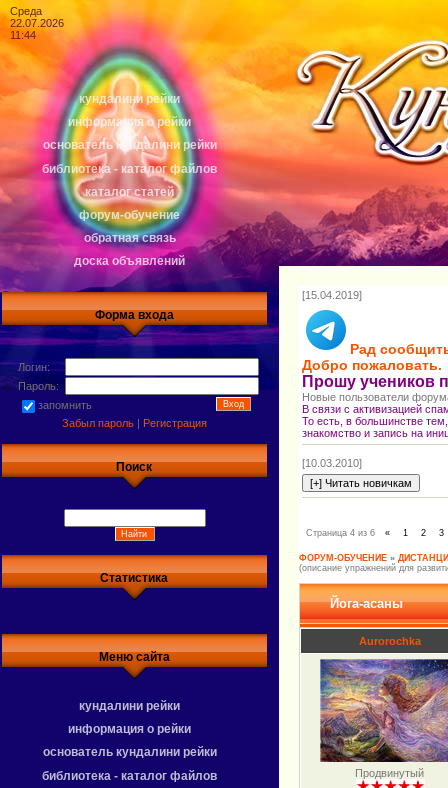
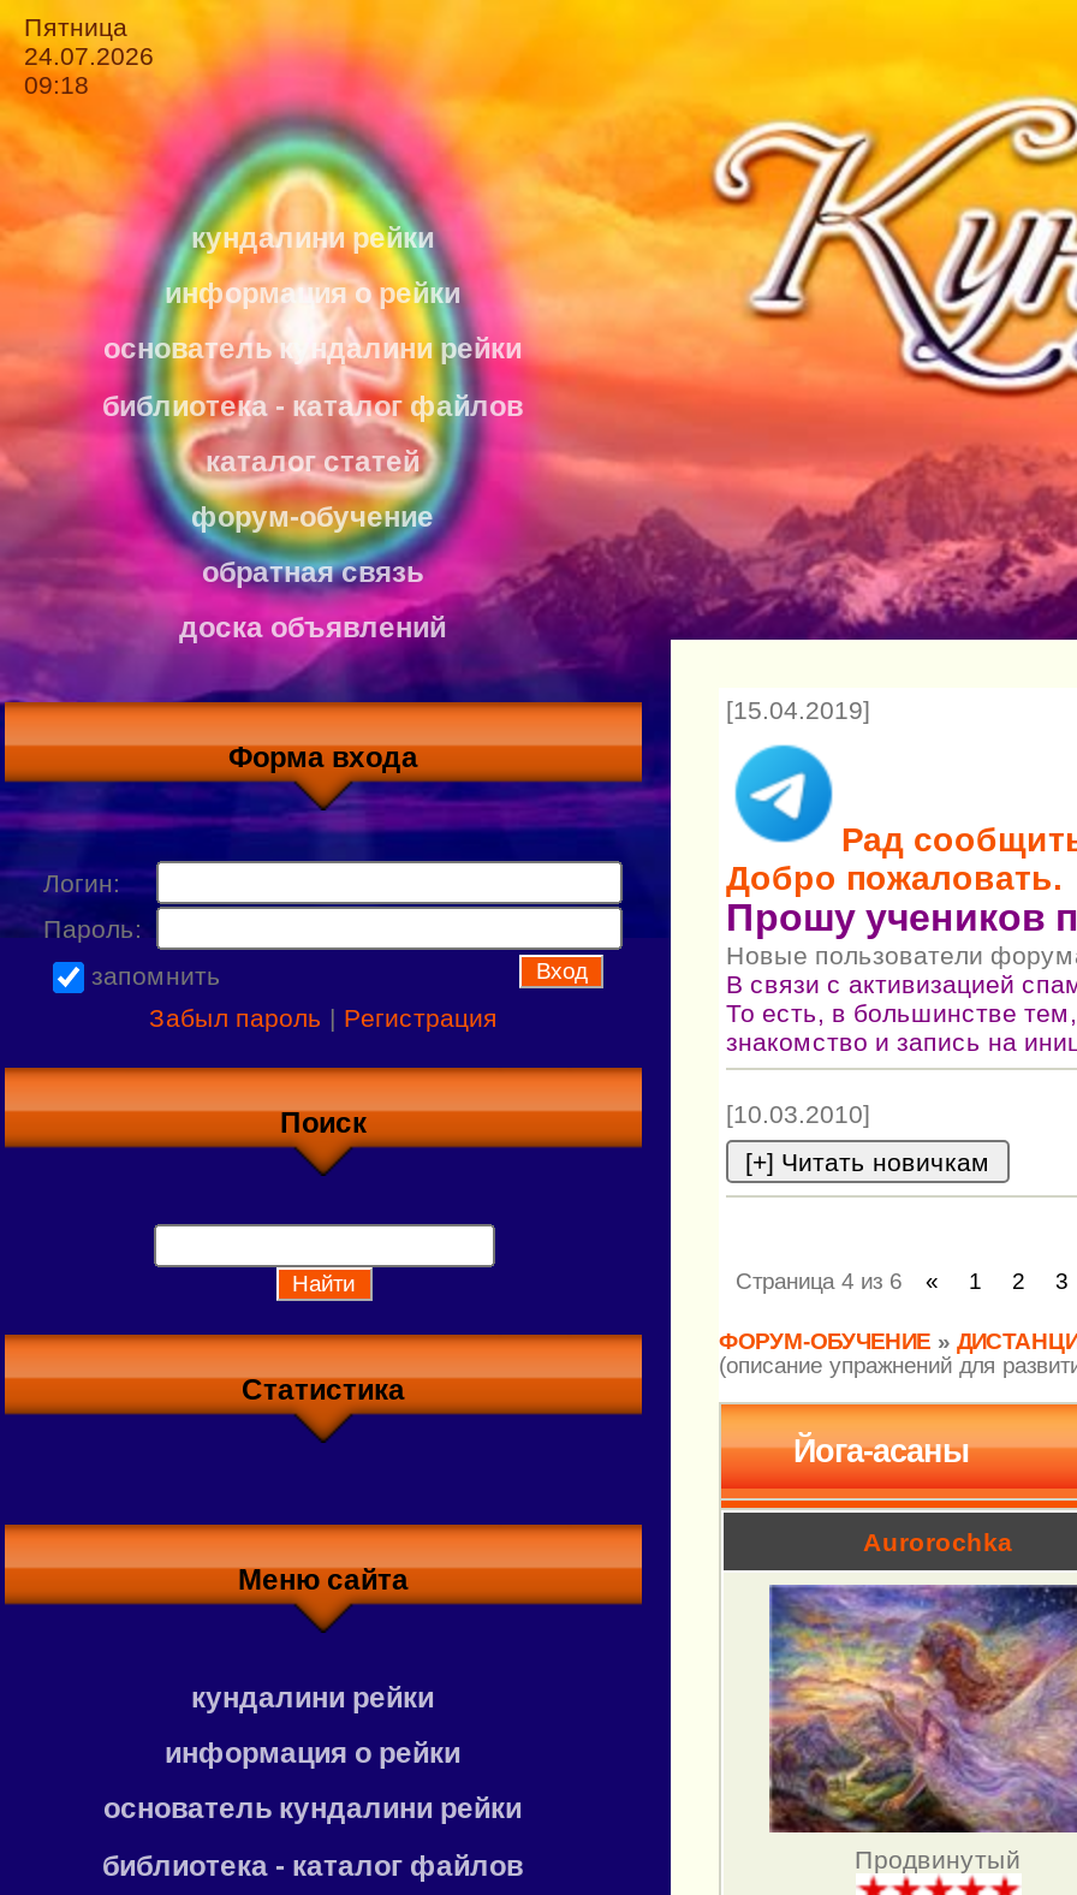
- Среда
- 22.07.2026
- 11:44
+ Пятница
+ 24.07.2026
+ 09:18
